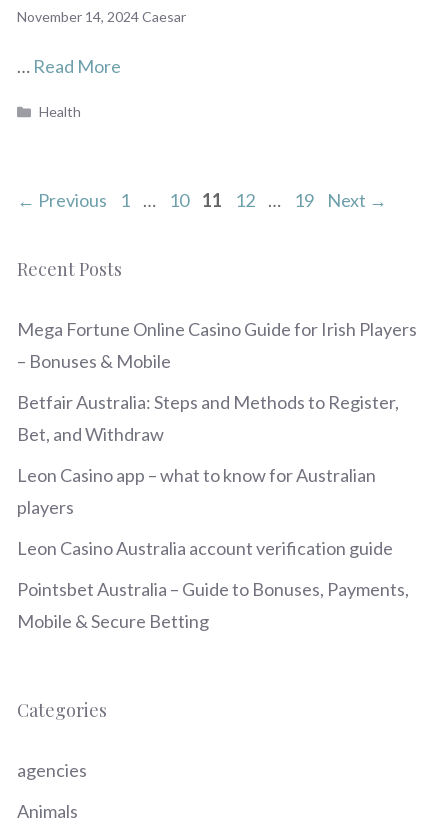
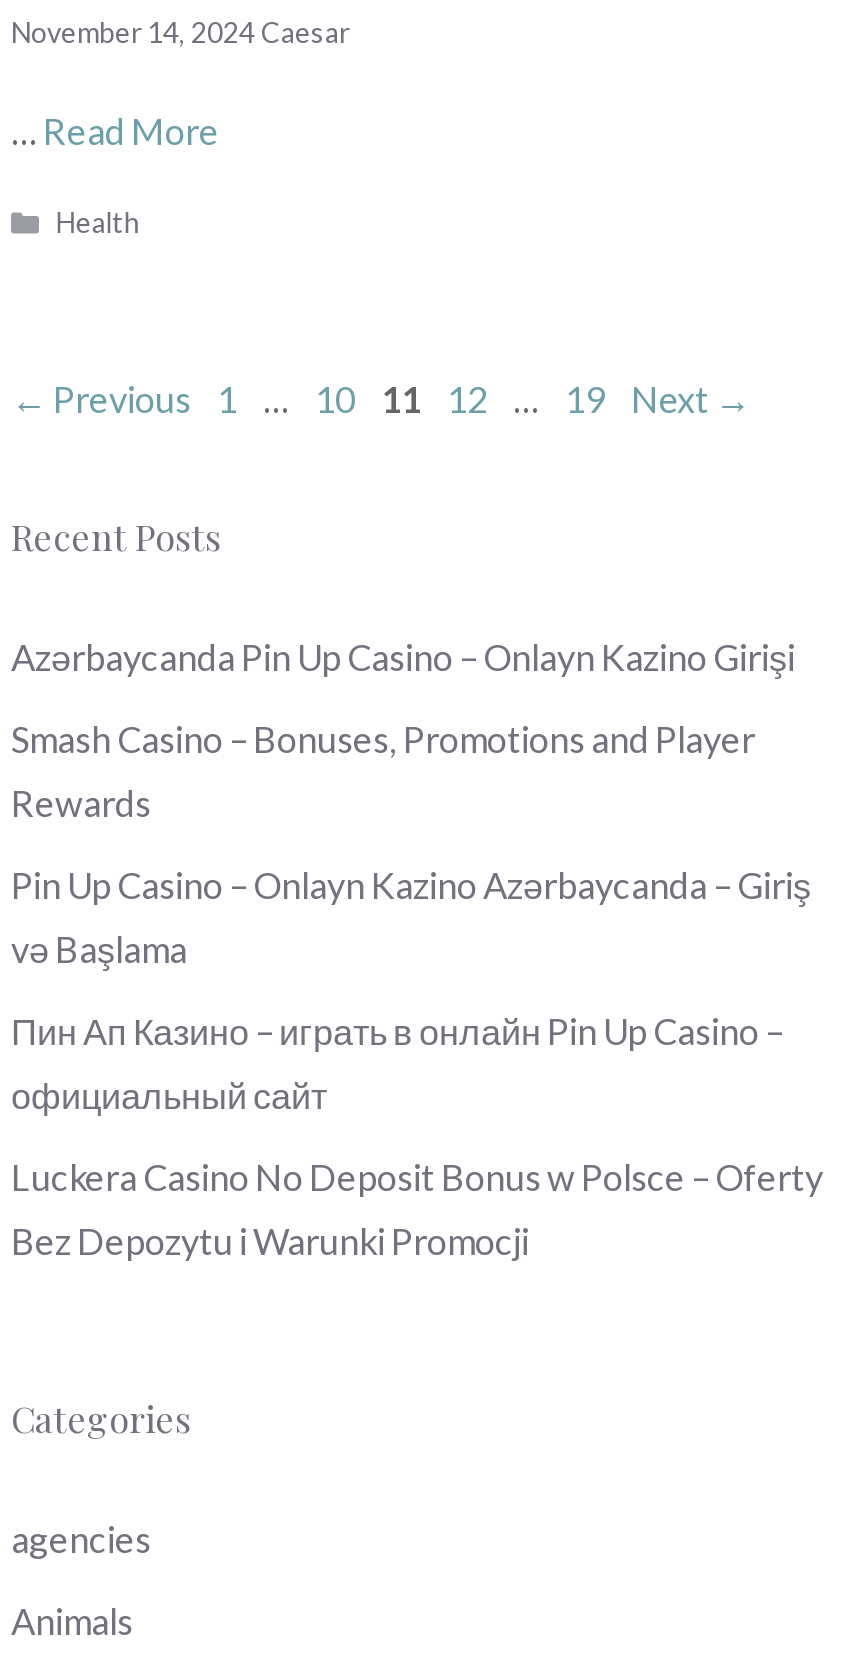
- Mega Fortune Online Casino Guide for Irish Players
+ Azərbaycanda Pin Up Casino – Onlayn Kazino Girişi

- – Bonuses & Mobile
+ Smash Casino – Bonuses, Promotions and Player

- Betfair Australia: Steps and Methods to Register,
+ Rewards

- Bet, and Withdraw
+ Pin Up Casino – Onlayn Kazino Azərbaycanda – Giriş

- Leon Casino app – what to know for Australian
+ və Başlama

- players
+ Пин Ап Казино – играть в онлайн Pin Up Casino –

- Leon Casino Australia account verification guide
+ официальный сайт

- Pointsbet Australia – Guide to Bonuses, Payments,
+ Luckera Casino No Deposit Bonus w Polsce – Oferty

- Mobile & Secure Betting
+ Bez Depozytu i Warunki Promocji
